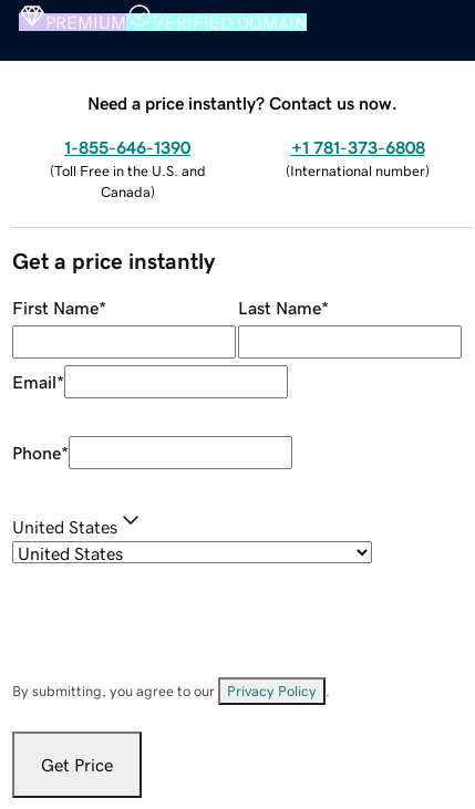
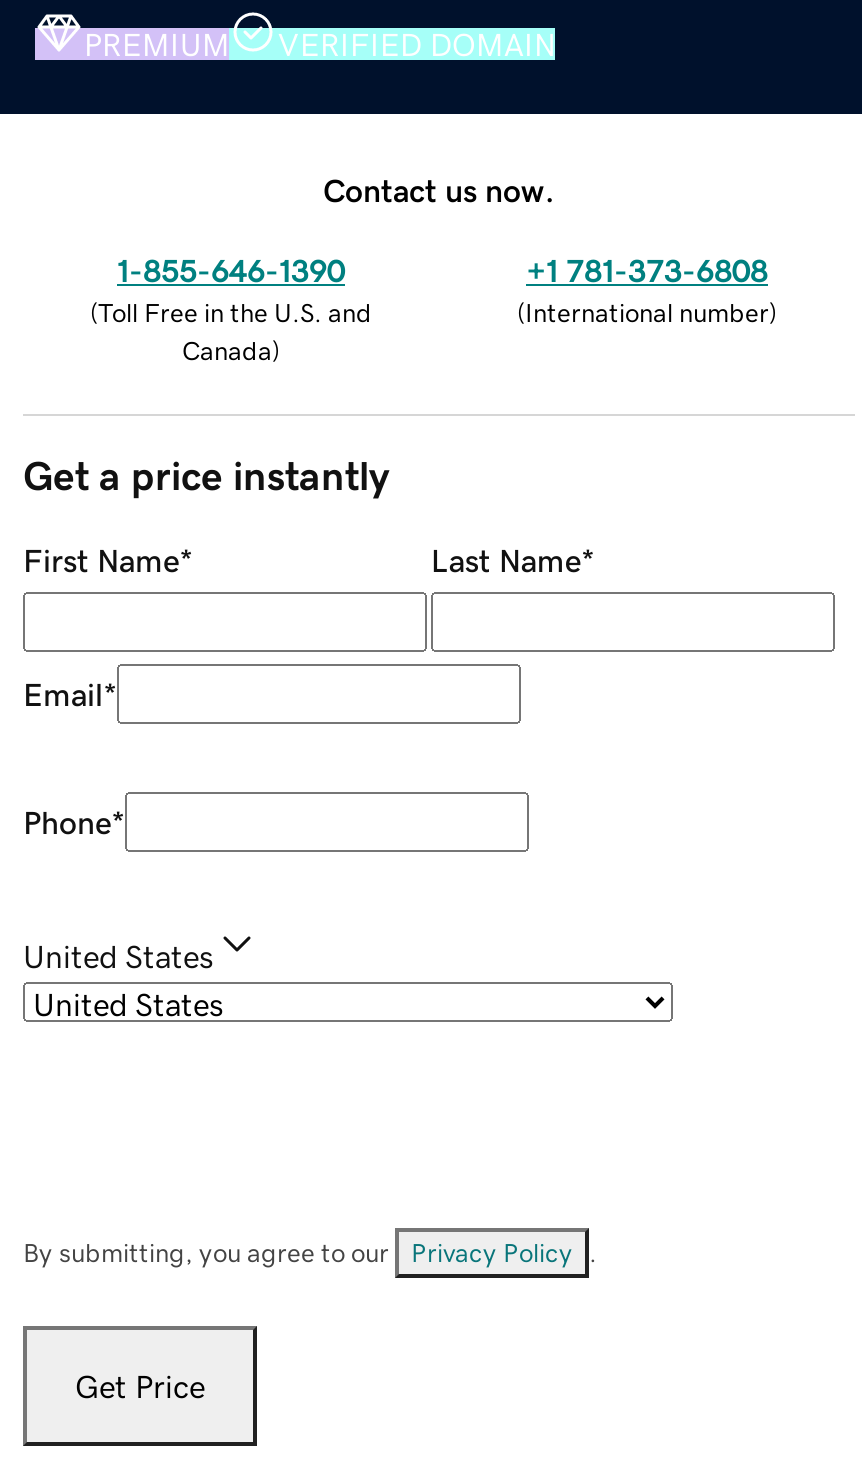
- Need a price instantly? Contact us now.
+ Contact us now.
